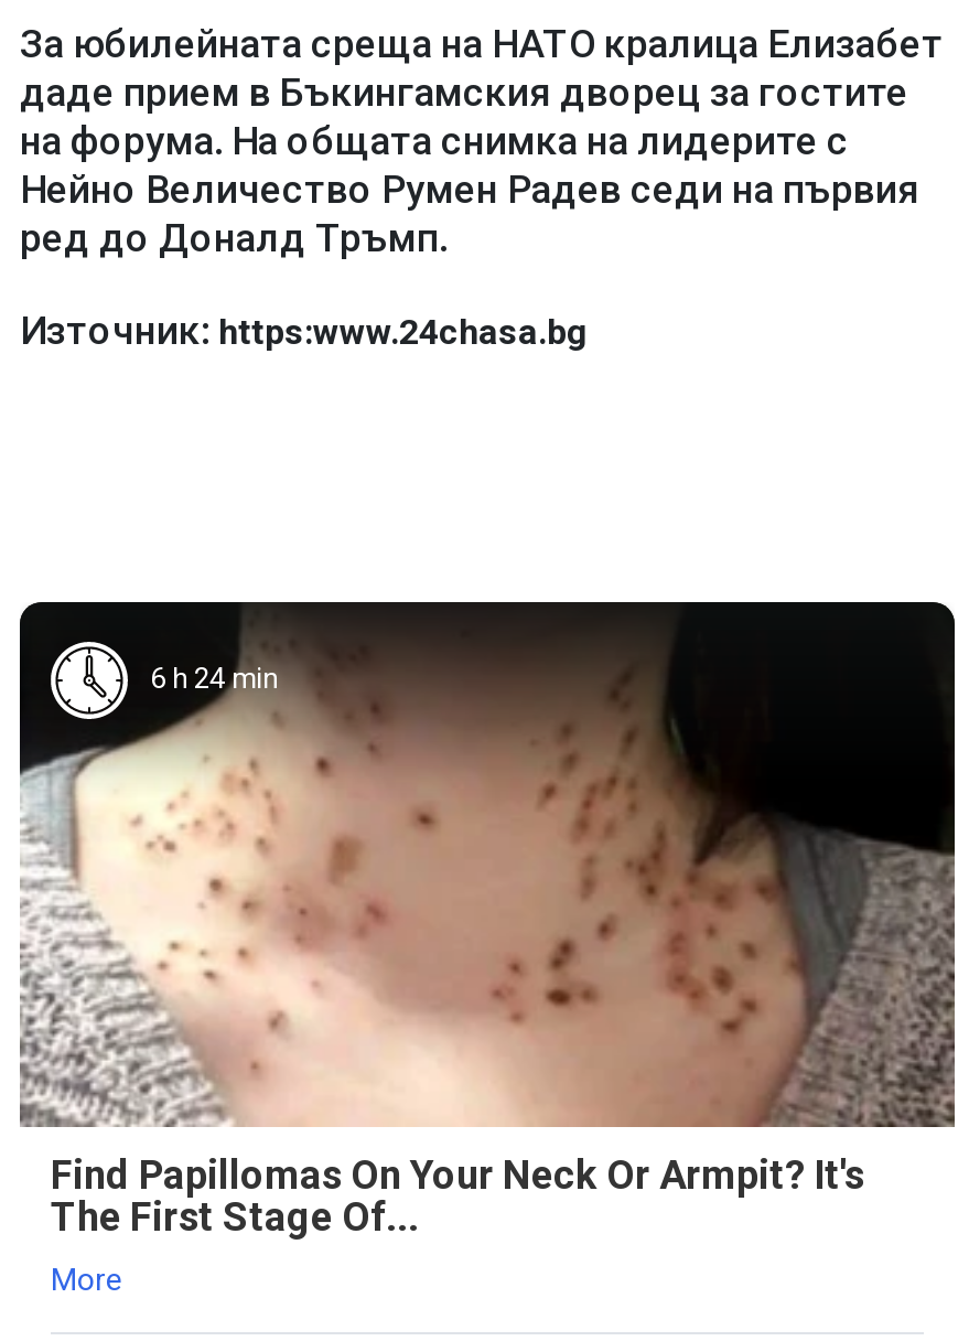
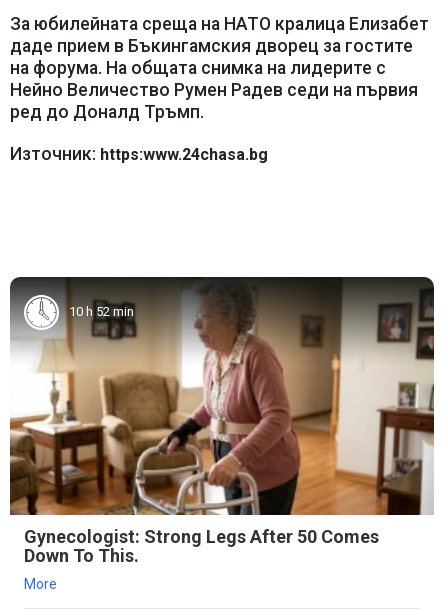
- [image]
- 6 h 24 min
+ [image]
+ 10 h 52 min

- Find Papillomas On Your Neck Or Armpit? It's
- The First Stage Of...
+ Gynecologist: Strong Legs After 50 Comes
+ Down To This.
